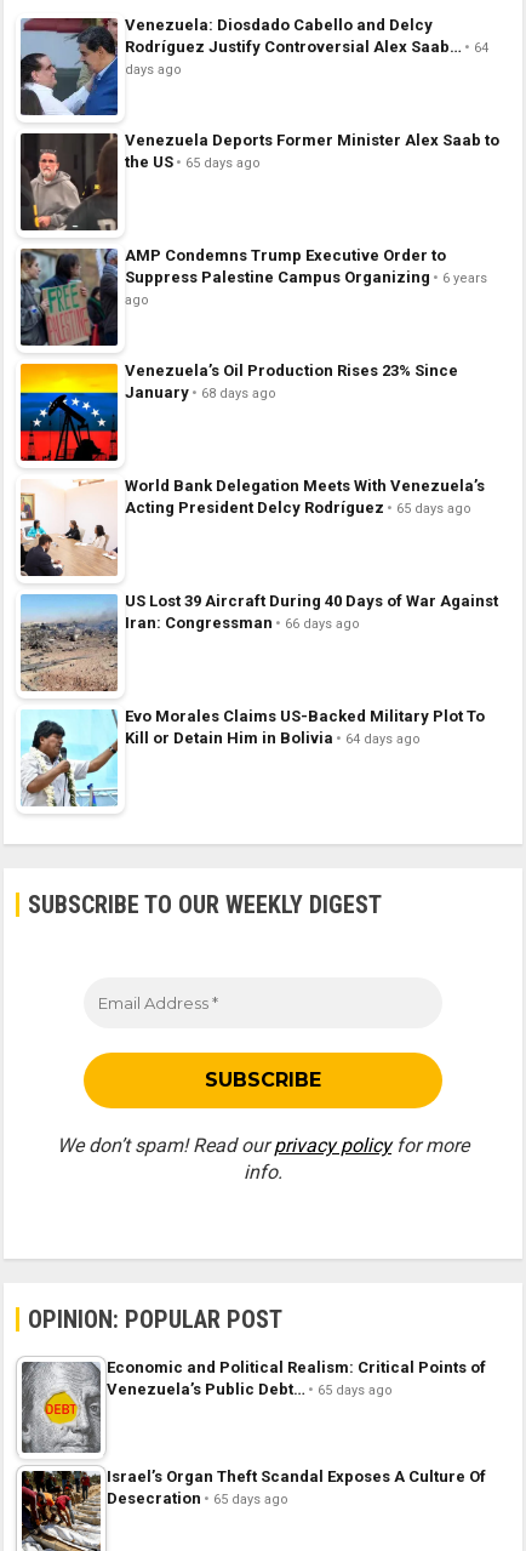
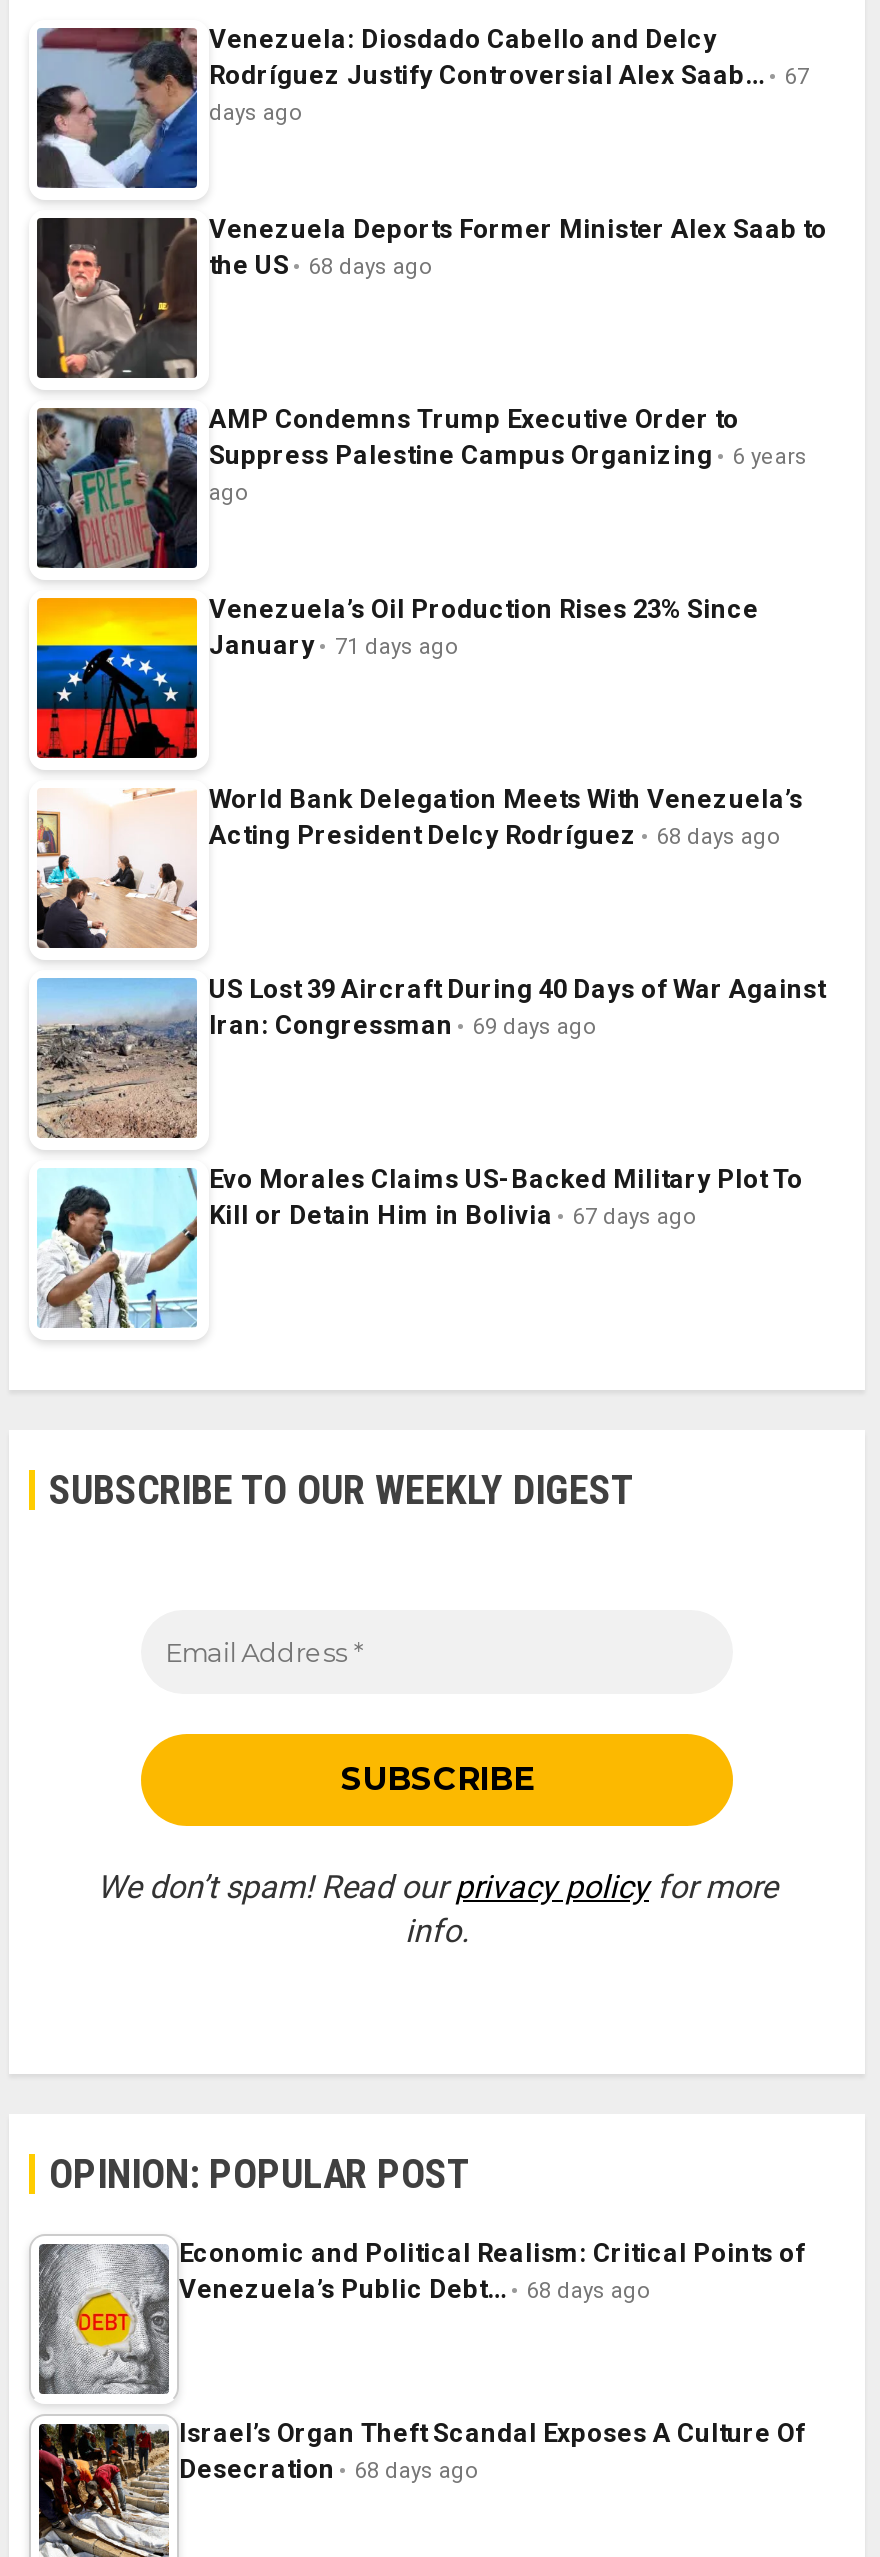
- Rodríguez Justify Controversial Alex Saab… 64
+ Rodríguez Justify Controversial Alex Saab… 67

- the US 65 days ago
+ the US 68 days ago

- January 68 days ago
+ January 71 days ago

- Acting President Delcy Rodríguez 65 days ago
+ Acting President Delcy Rodríguez 68 days ago

- Iran: Congressman 66 days ago
+ Iran: Congressman 69 days ago

- Kill or Detain Him in Bolivia 64 days ago
+ Kill or Detain Him in Bolivia 67 days ago

- Venezuela’s Public Debt… 65 days ago
+ Venezuela’s Public Debt… 68 days ago

- Desecration 65 days ago
+ Desecration 68 days ago
